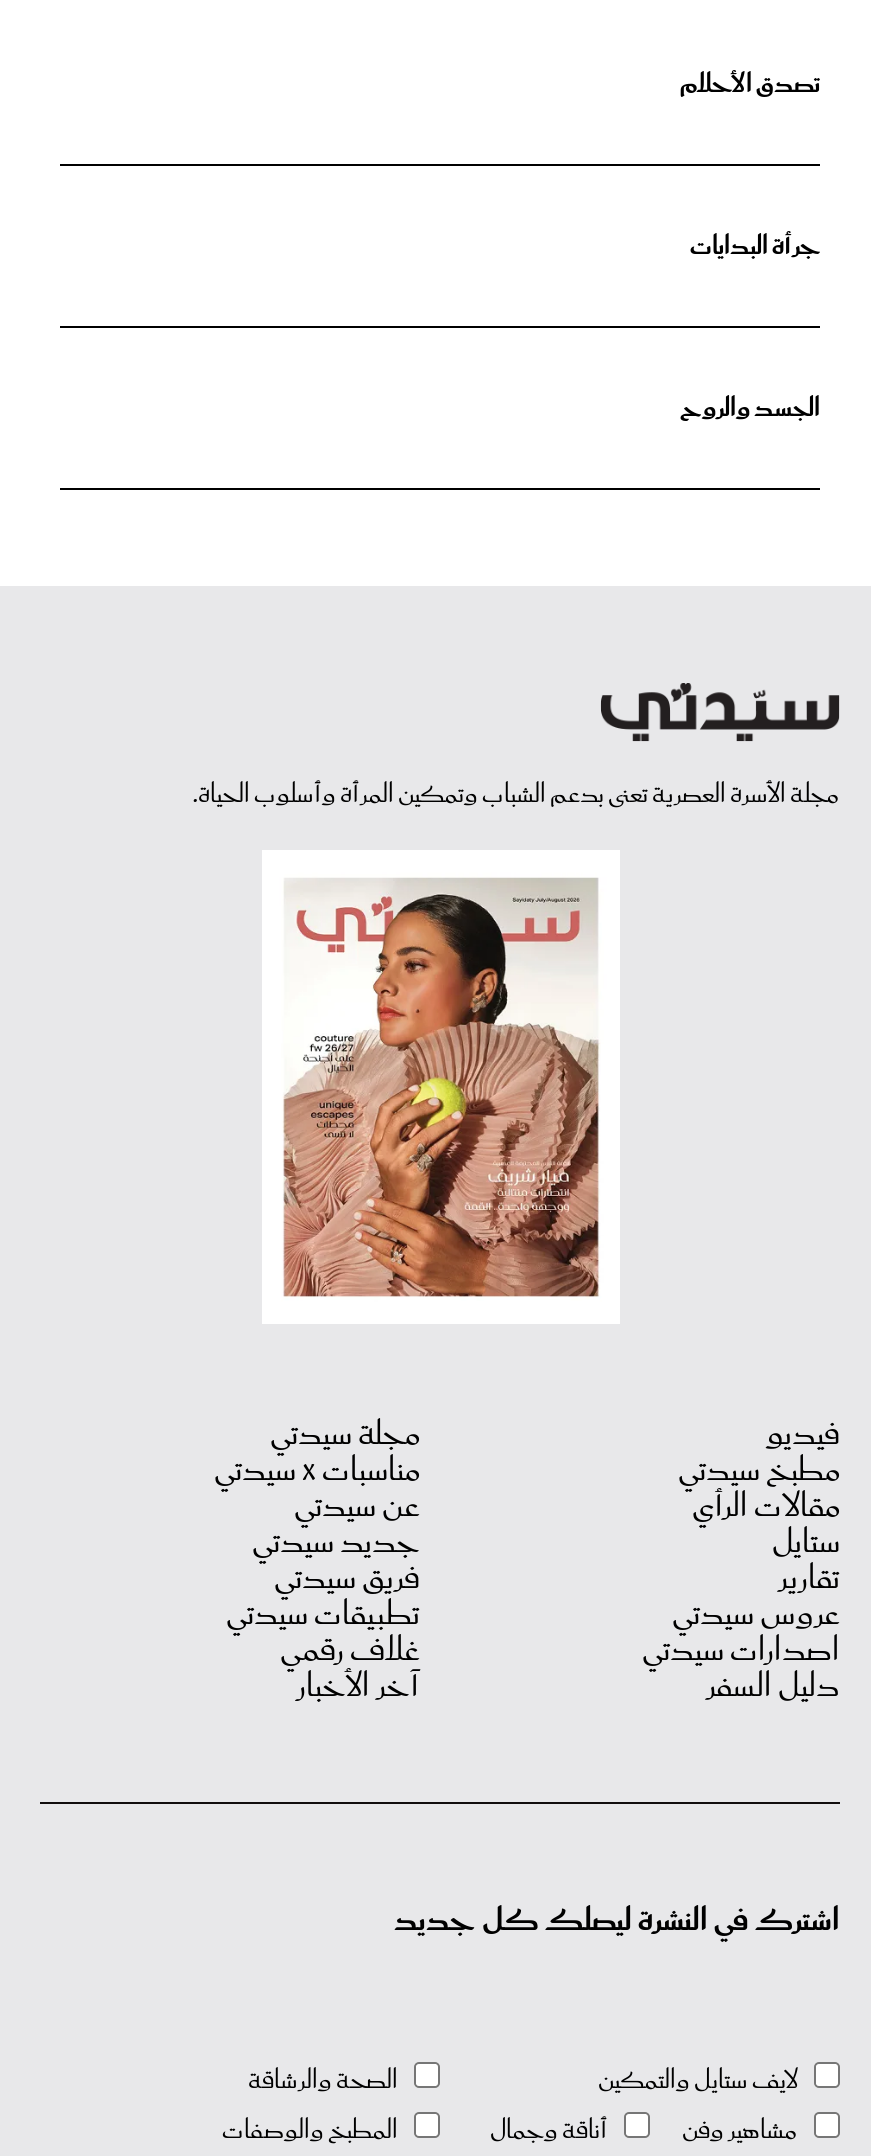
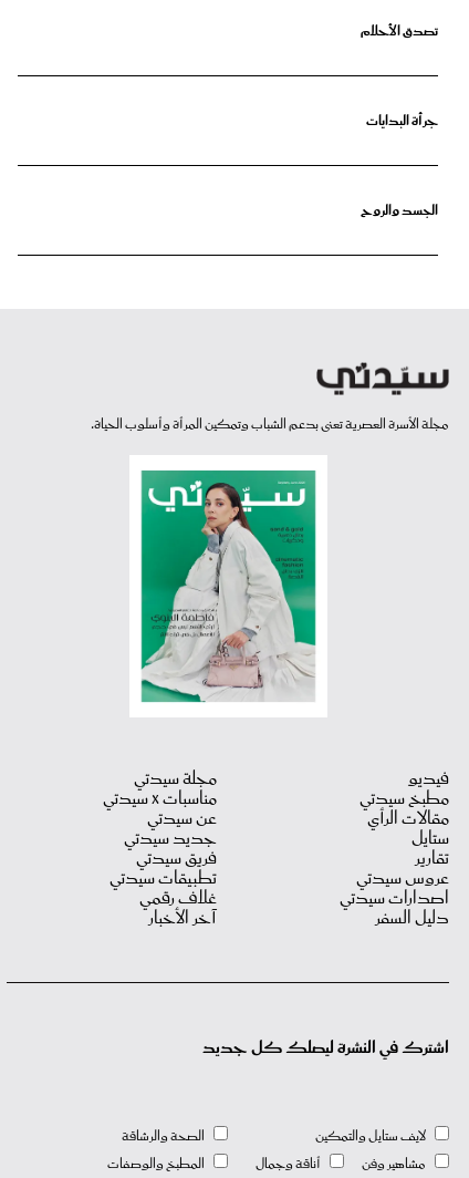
- [image]
+ [image]
